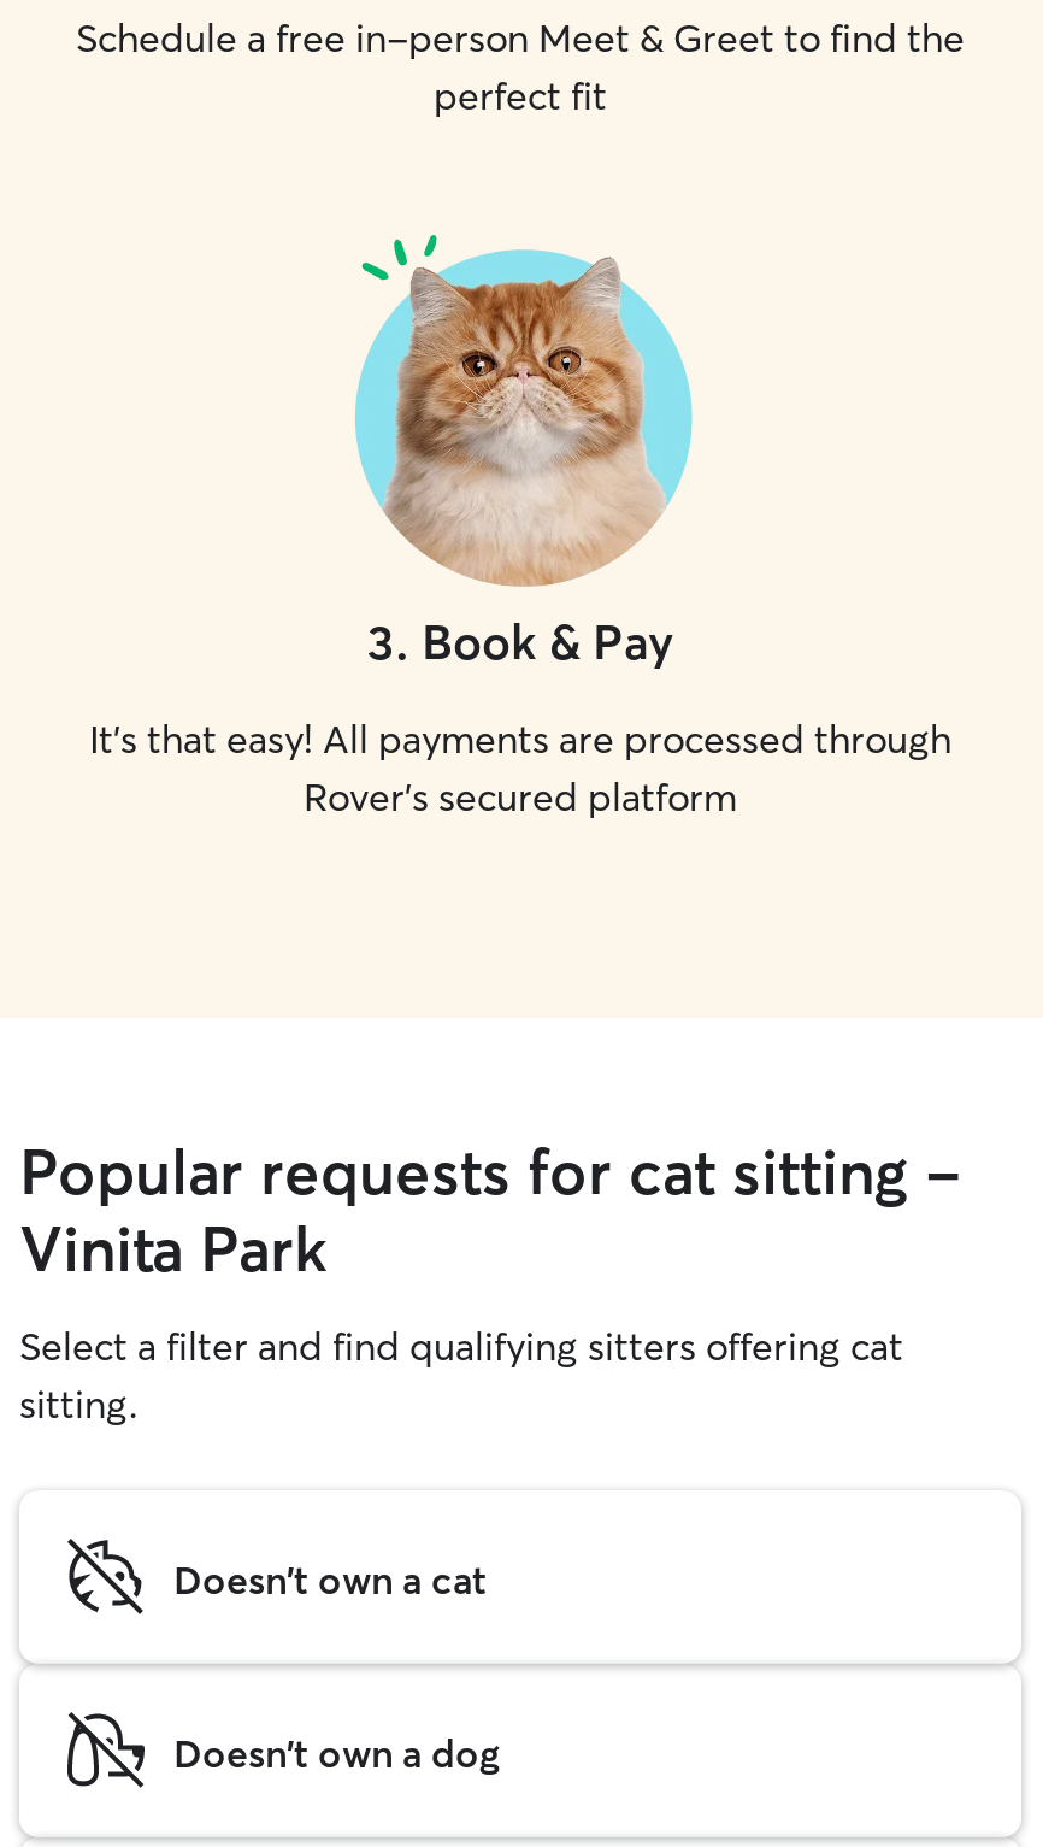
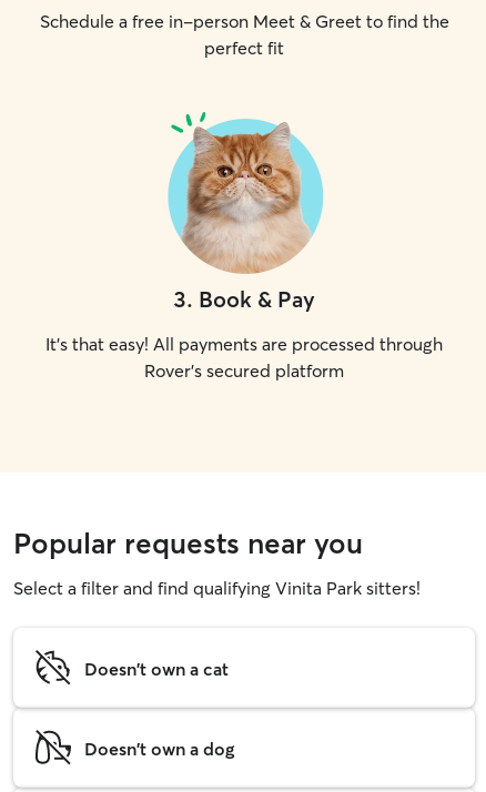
- Popular requests for cat sitting -
- Vinita Park
- Select a filter and find qualifying sitters offering cat
- sitting.
+ Popular requests near you
+ Select a filter and find qualifying Vinita Park sitters!
